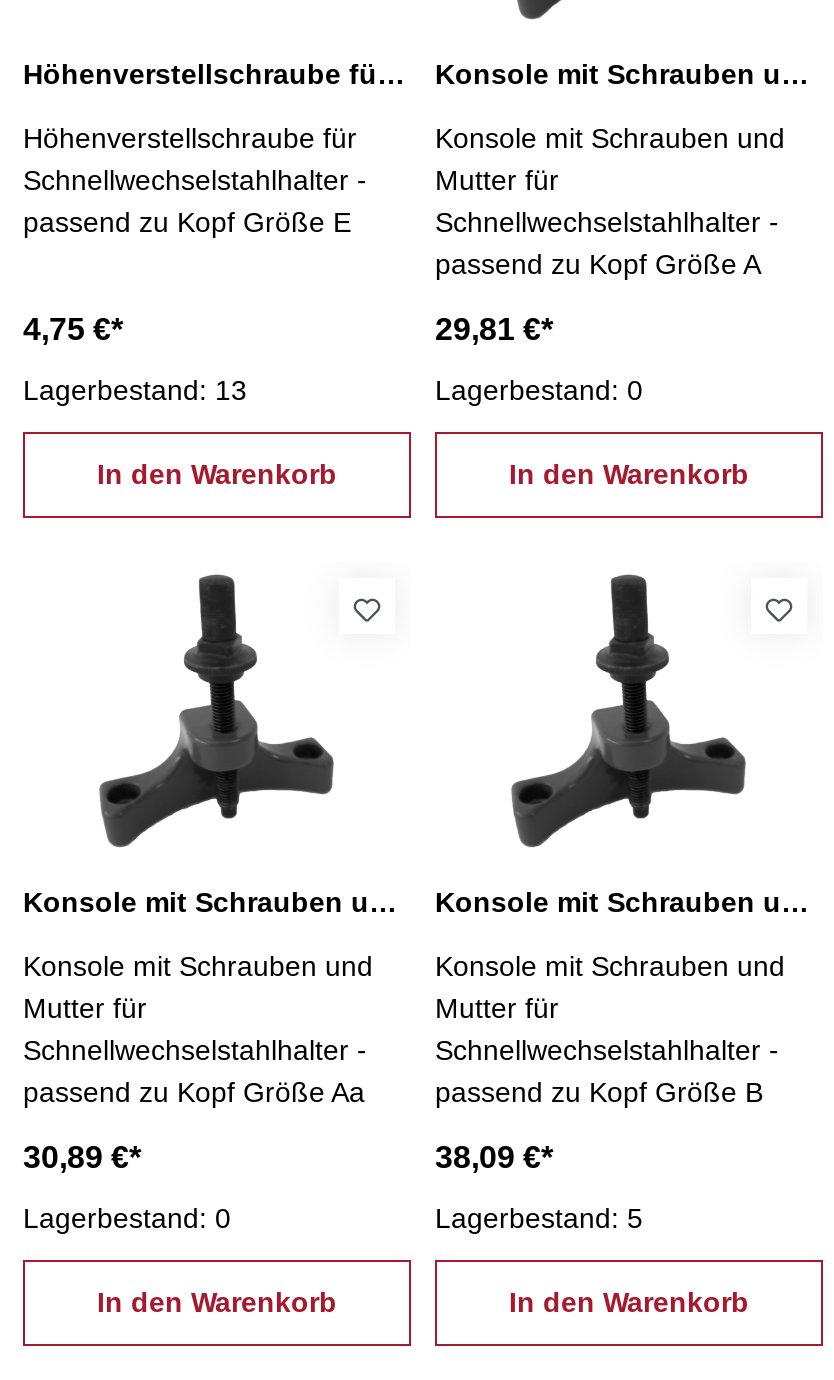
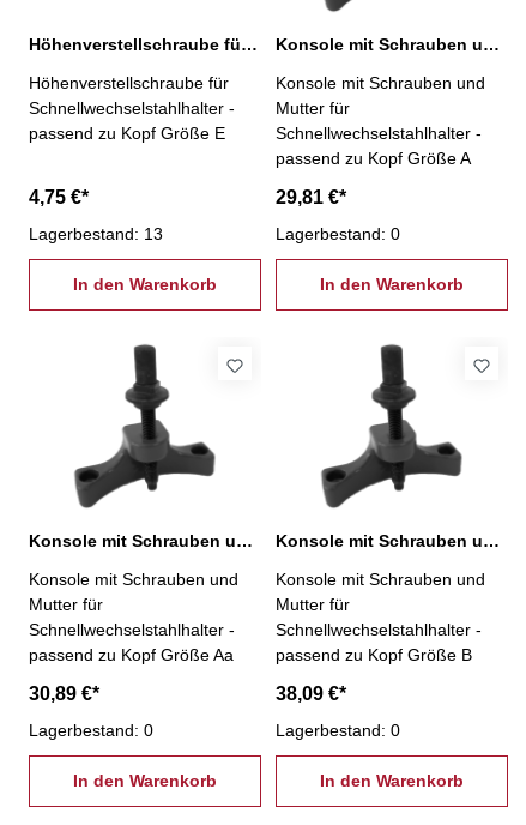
- Lagerbestand: 5
+ Lagerbestand: 0
